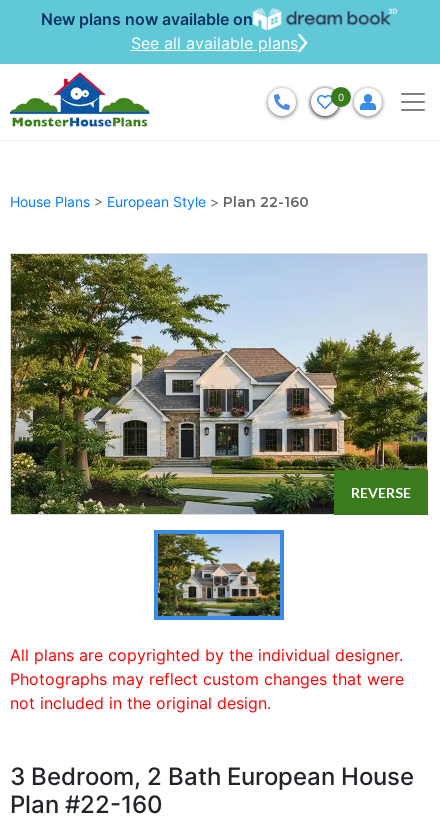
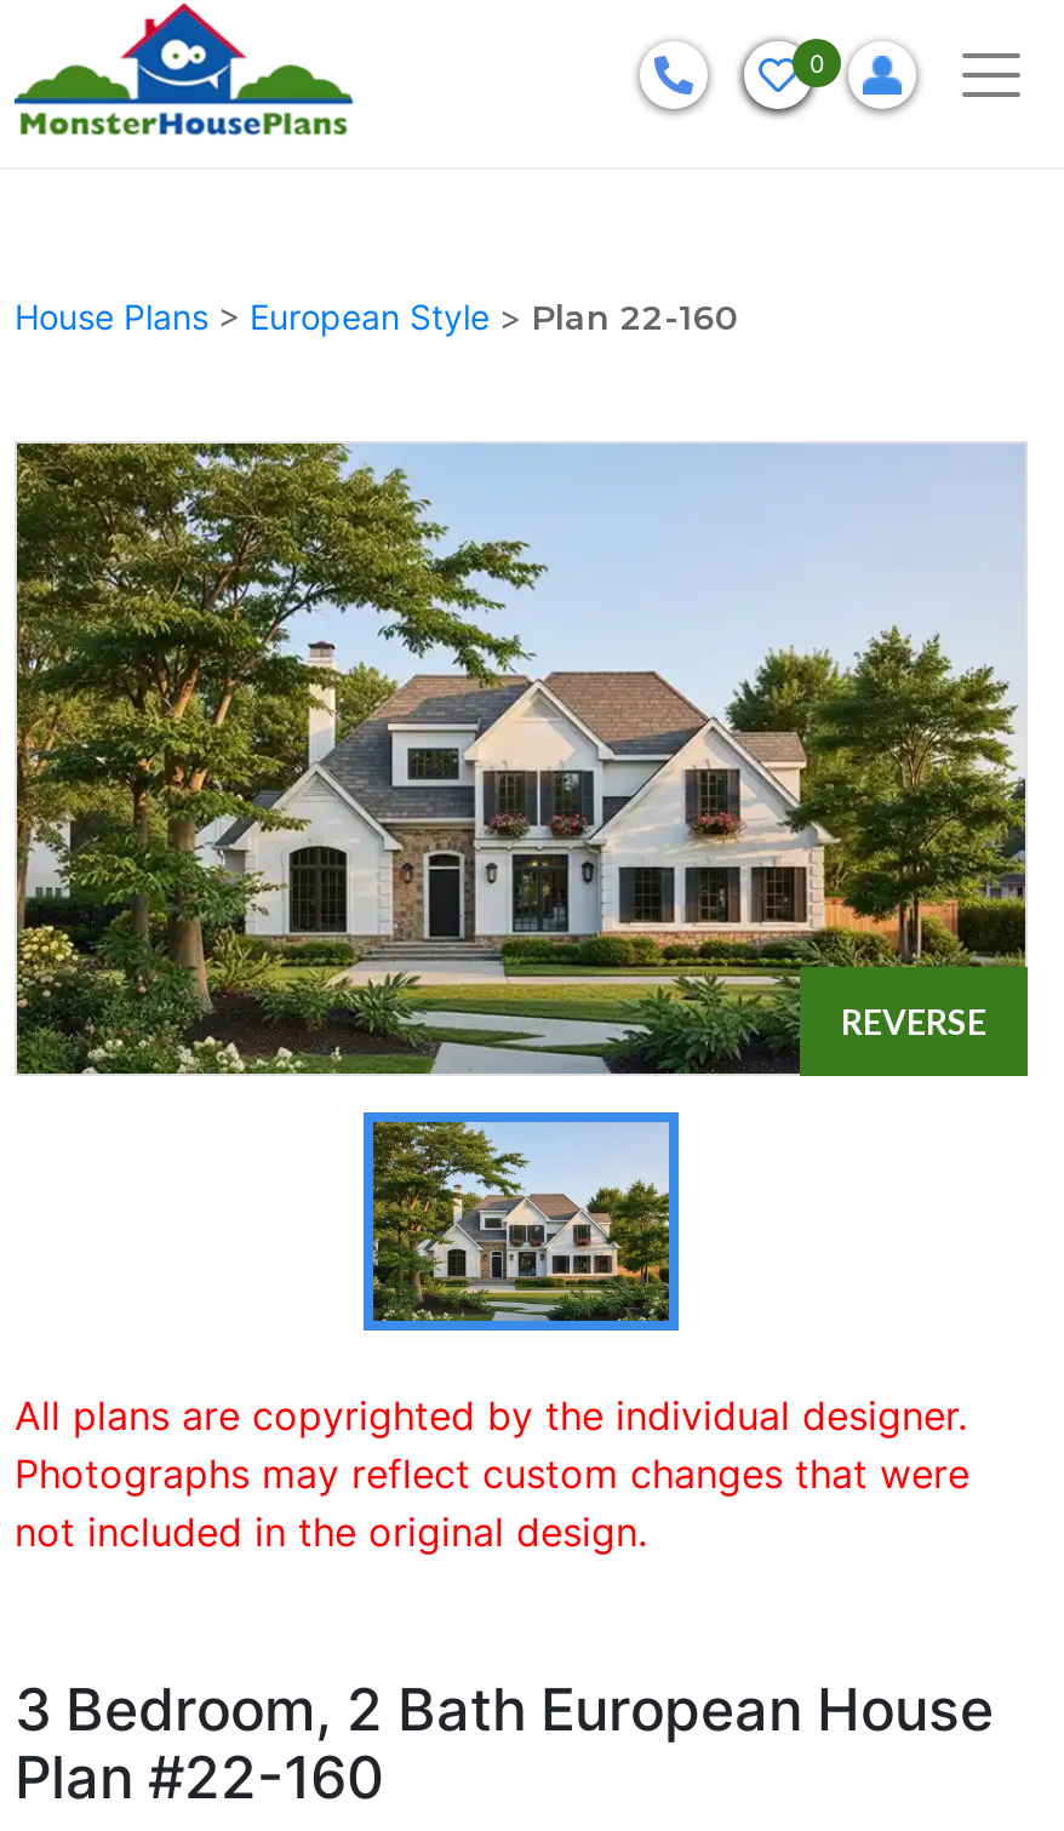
- New plans now available on
- See all available plans
